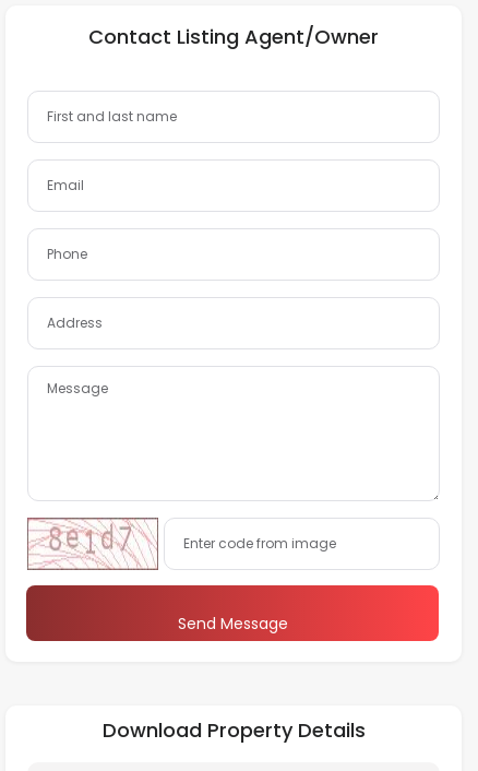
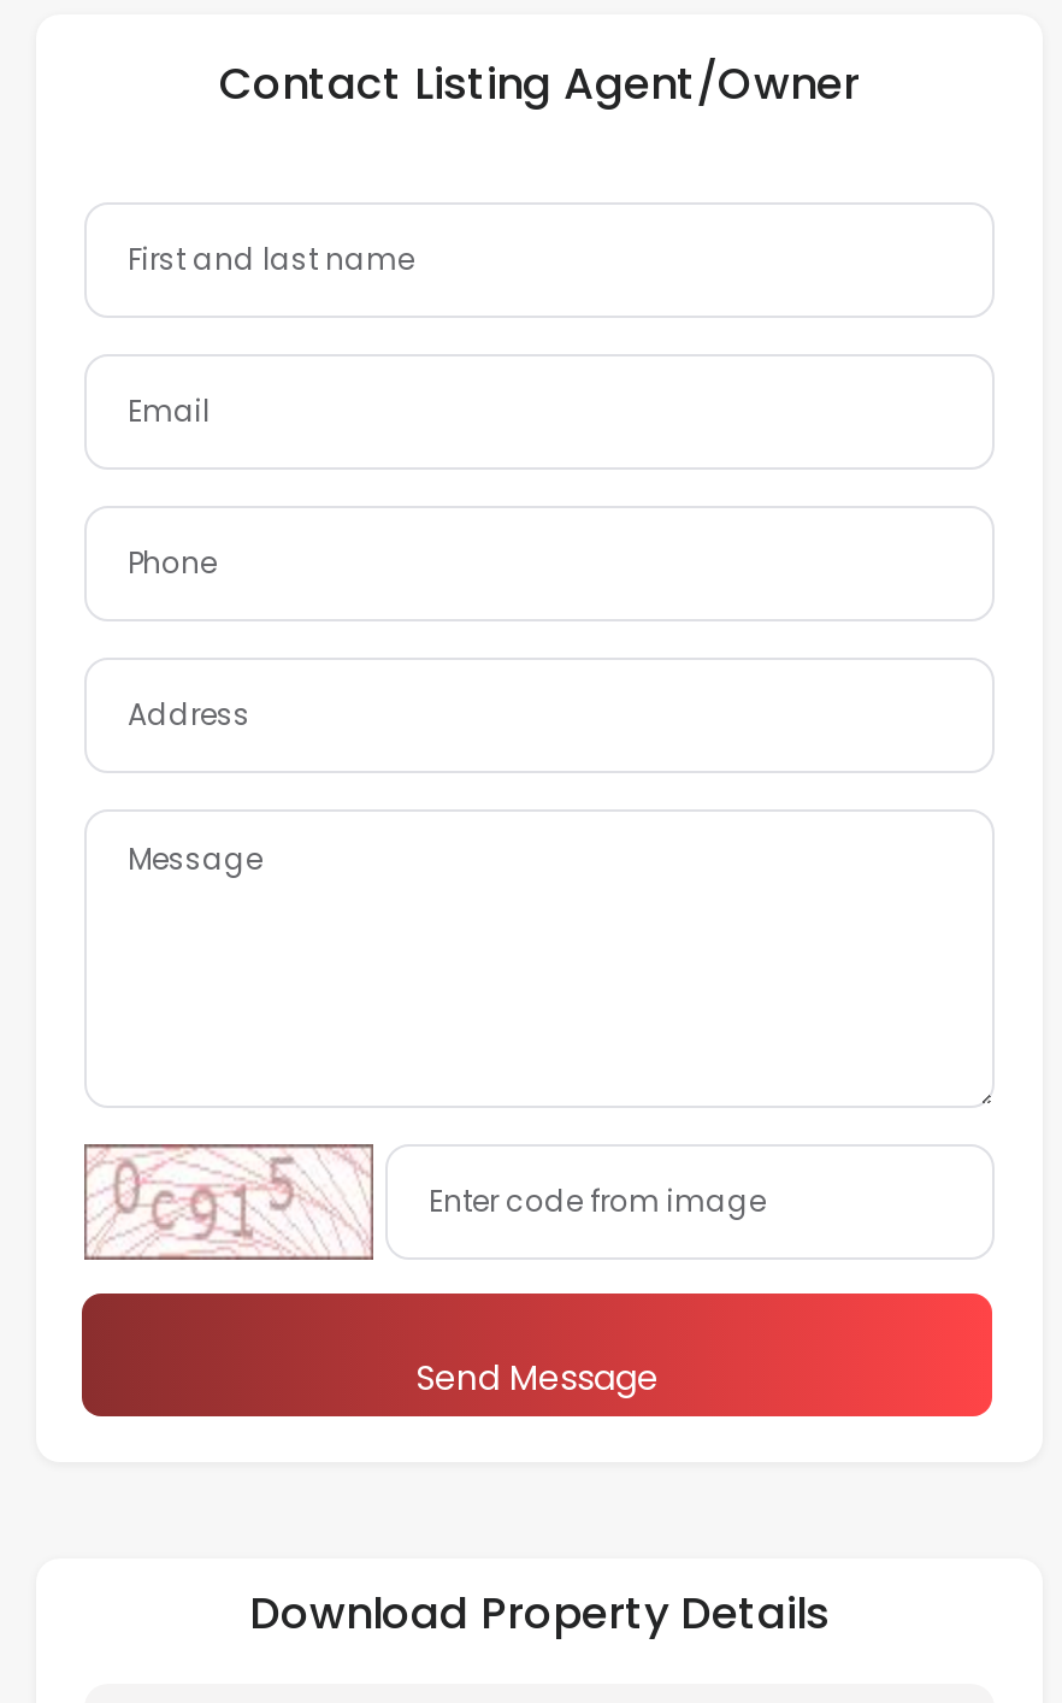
- [image]
+ [image]
